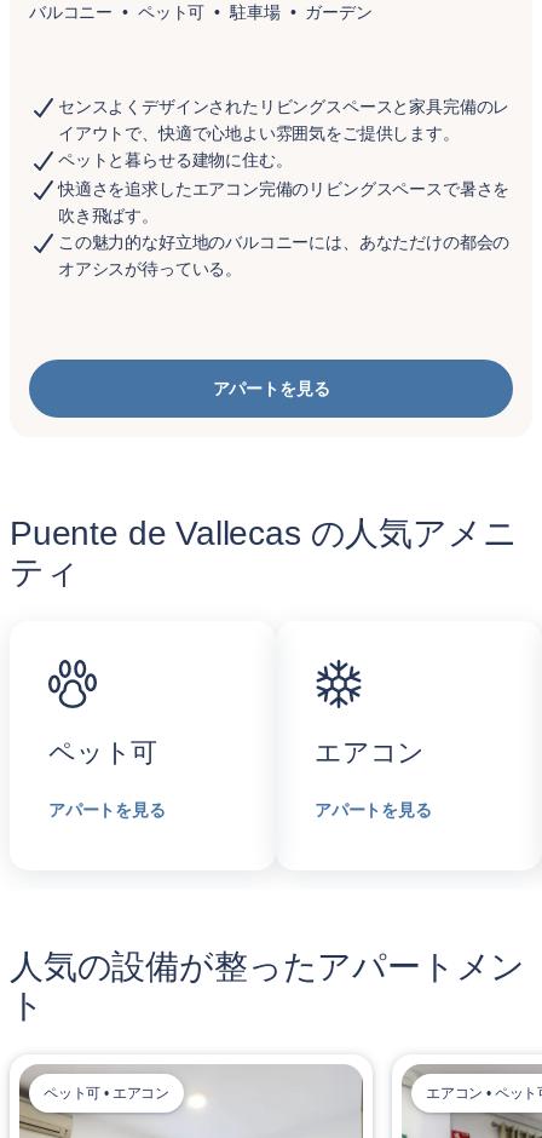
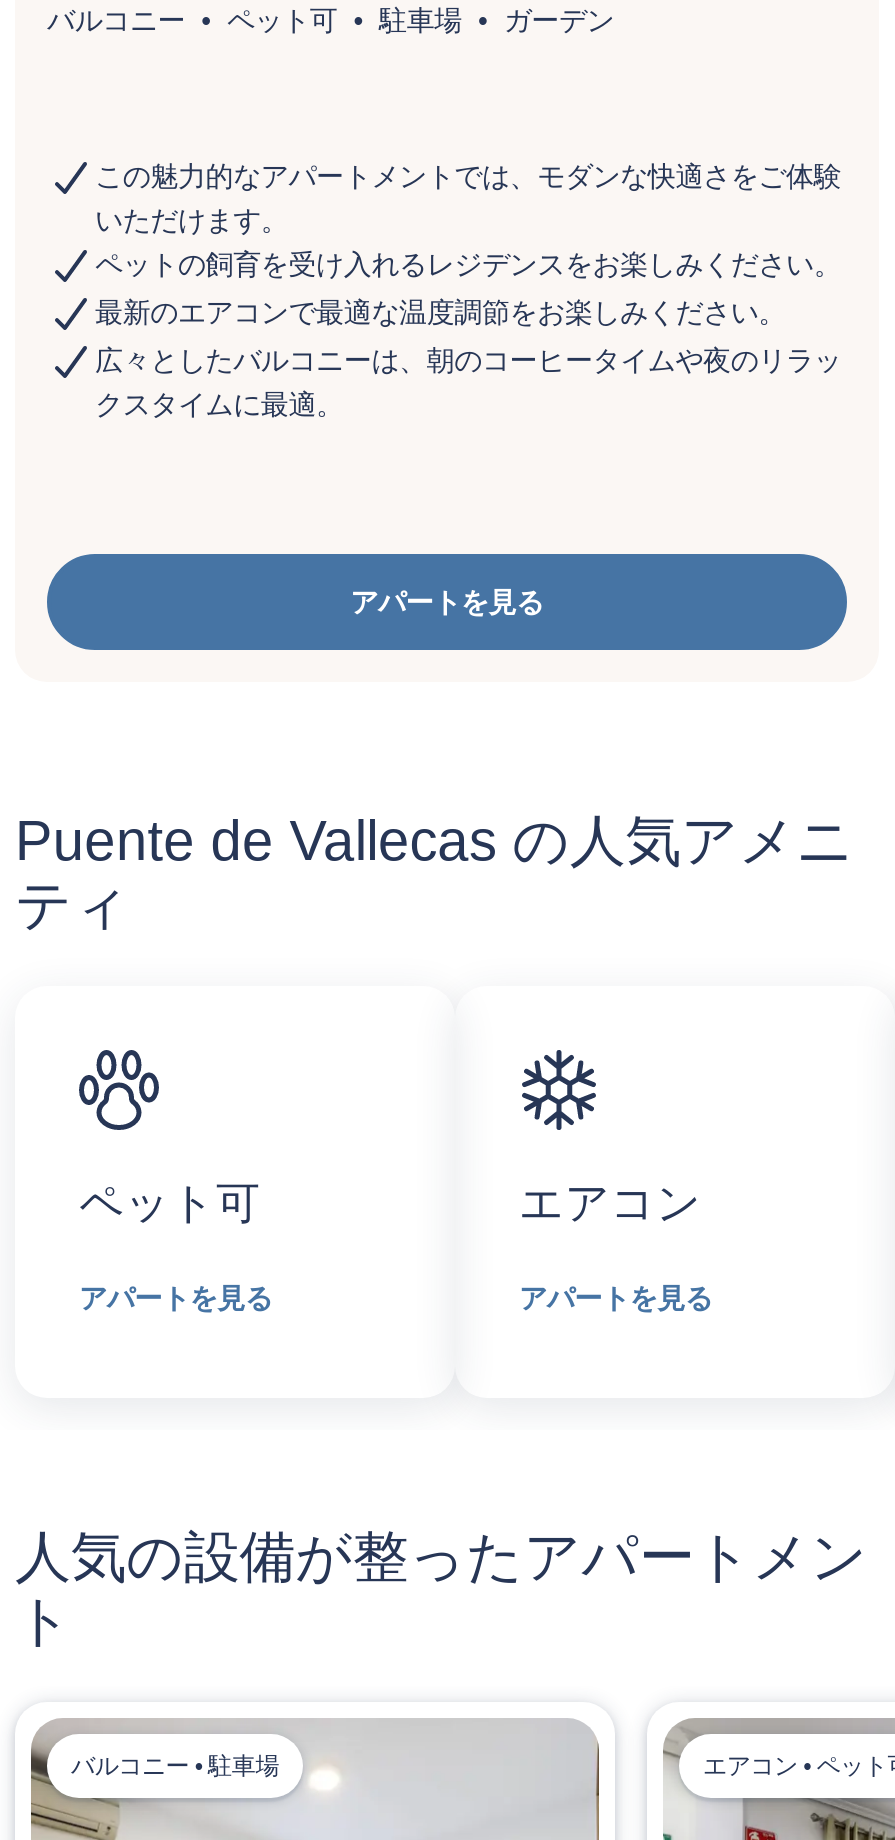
- センスよくデザインされたリビングスペースと家具完備のレ
- イアウトで、快適で心地よい雰囲気をご提供します。
- ペットと暮らせる建物に住む。
- 快適さを追求したエアコン完備のリビングスペースで暑さを
- 吹き飛ばす。
- この魅力的な好立地のバルコニーには、あなただけの都会の
- オアシスが待っている。
+ この魅力的なアパートメントでは、モダンな快適さをご体験
+ いただけます。
+ ペットの飼育を受け入れるレジデンスをお楽しみください。
+ 最新のエアコンで最適な温度調節をお楽しみください。
+ 広々としたバルコニーは、朝のコーヒータイムや夜のリラッ
+ クスタイムに最適。

- ペット可 • エアコン
+ バルコニー • 駐車場
